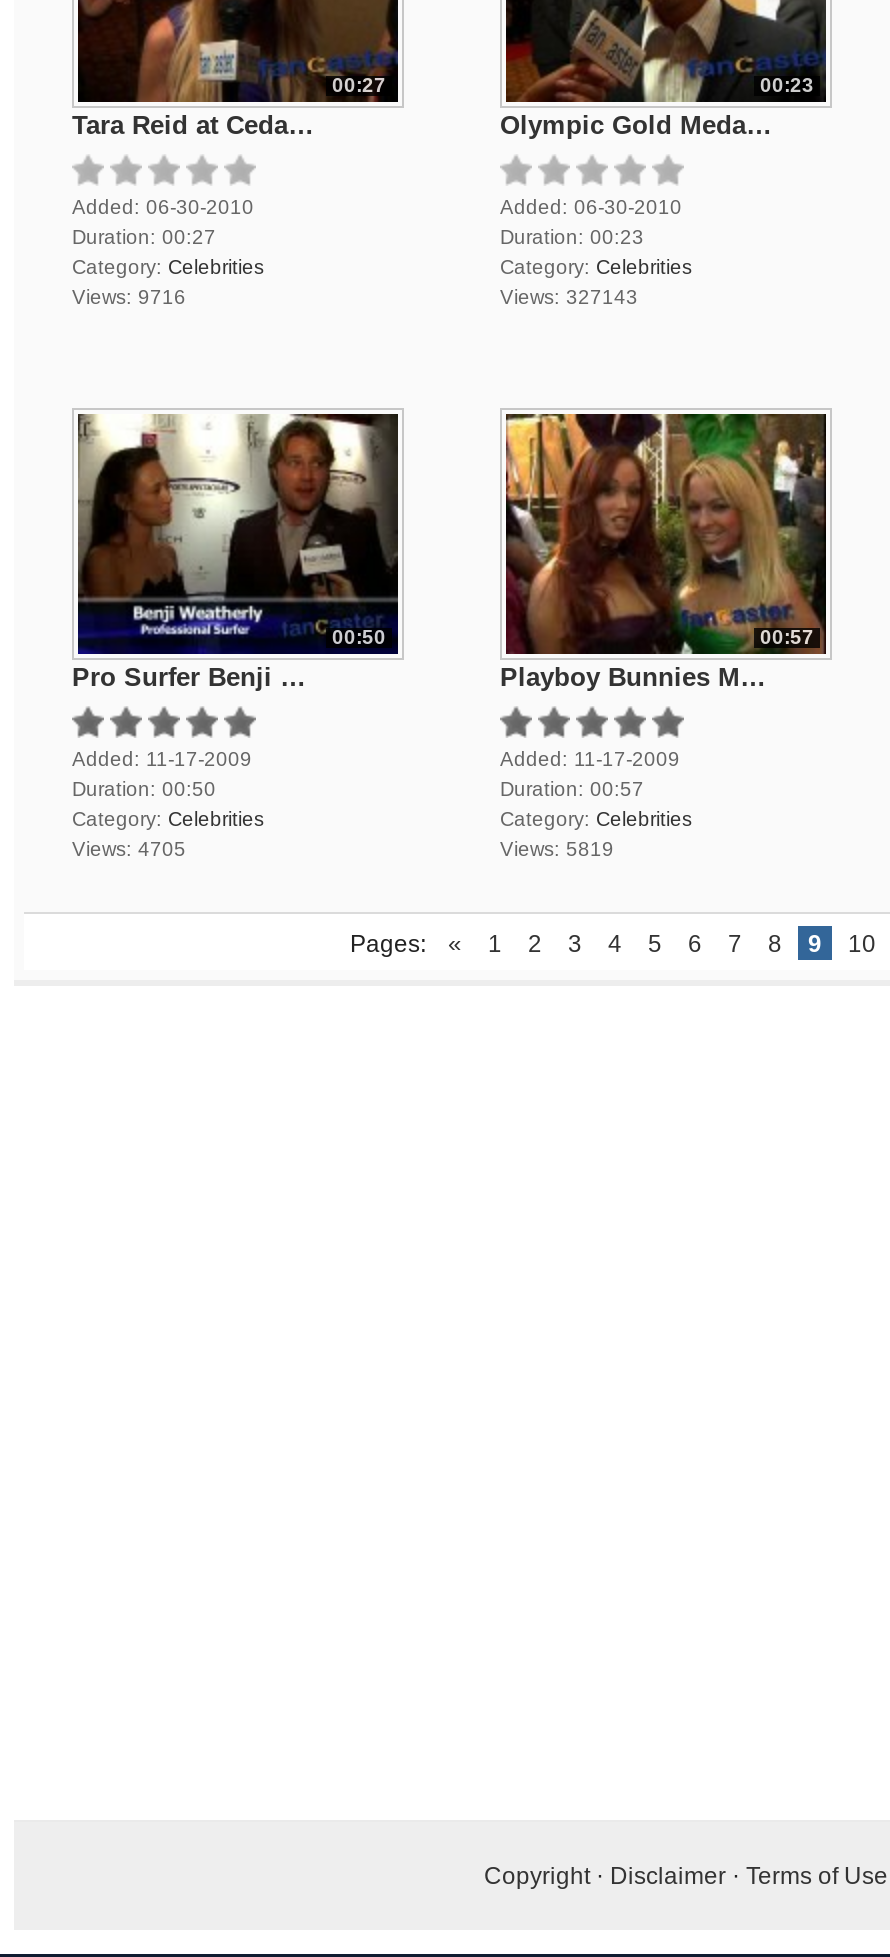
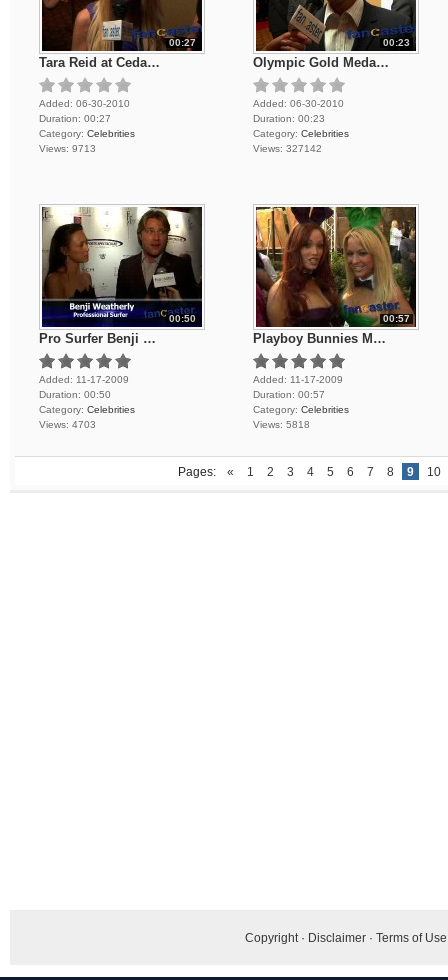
- Views: 9716
+ Views: 9713

- Views: 327143
+ Views: 327142

- Views: 4705
+ Views: 4703

- Views: 5819
+ Views: 5818
